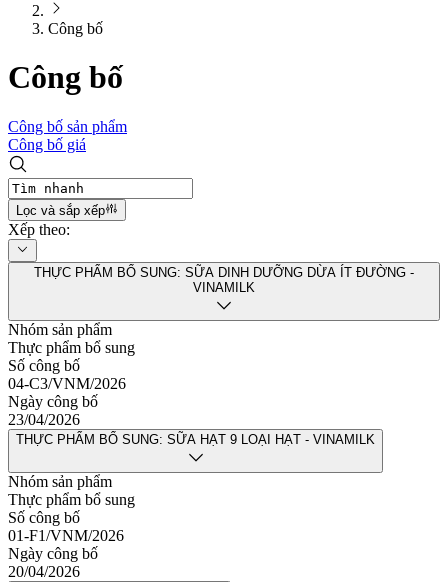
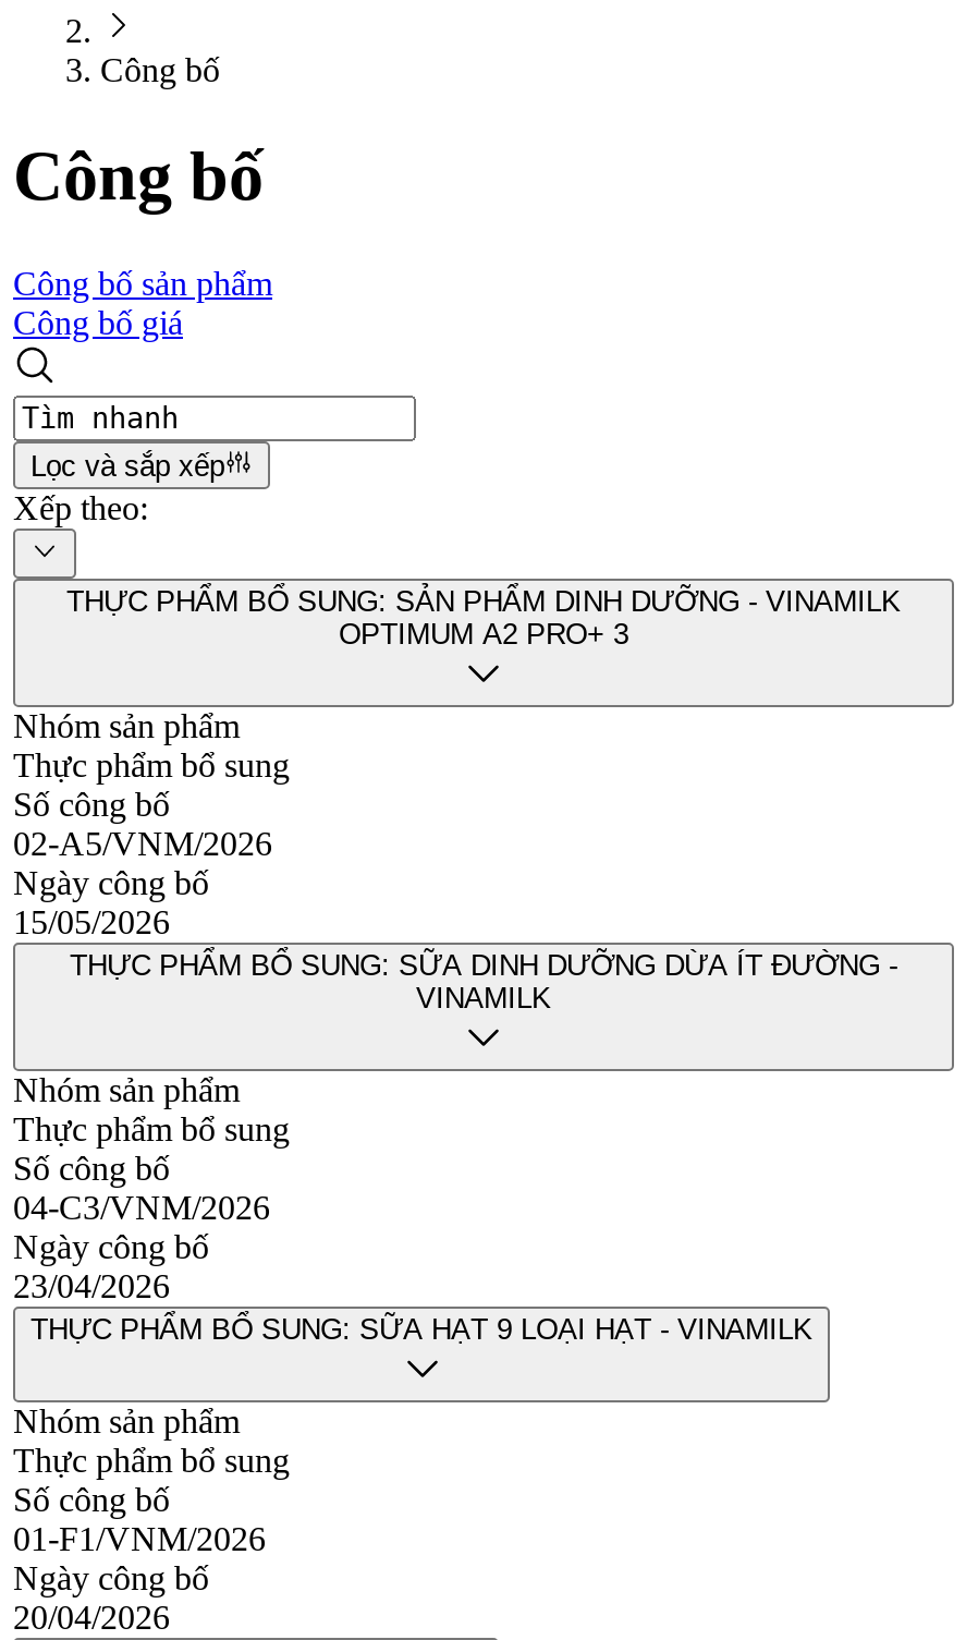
+ THỰC PHẨM BỔ SUNG: SẢN PHẨM DINH DƯỠNG - VINAMILK
+ OPTIMUM A2 PRO+ 3
+ Nhóm sản phẩm
+ Thực phẩm bổ sung
+ Số công bố
+ 02-A5/VNM/2026
+ Ngày công bố
+ 15/05/2026
